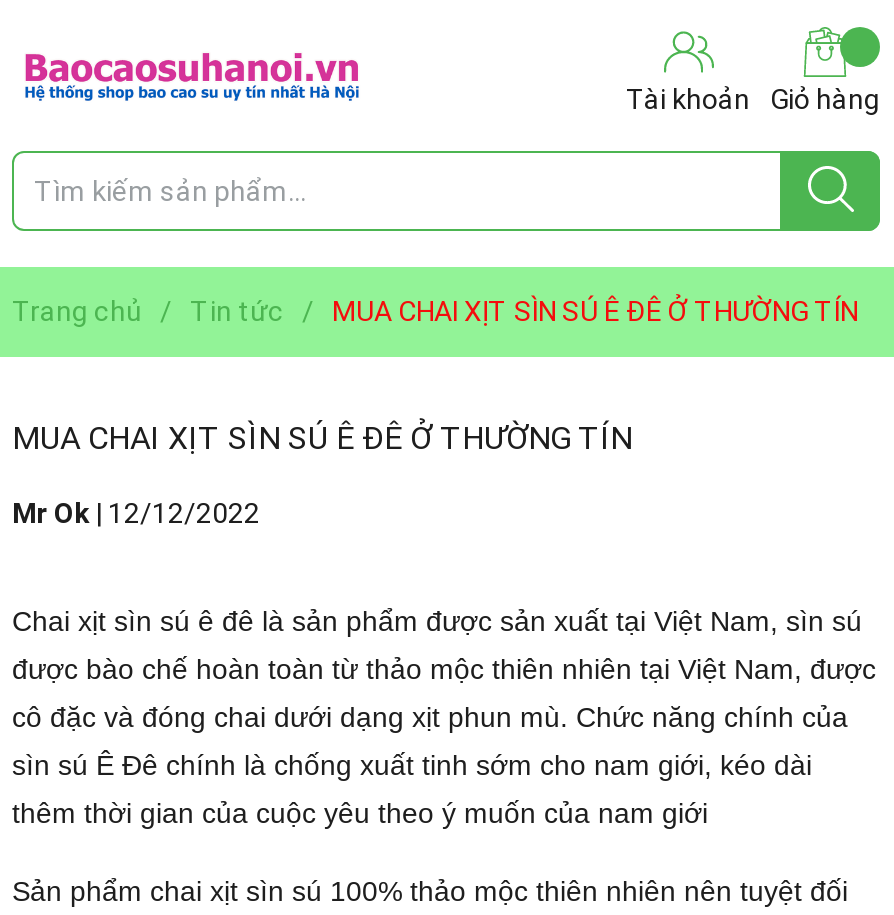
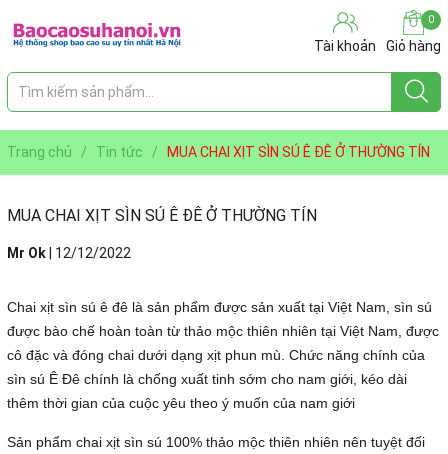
+ 0
